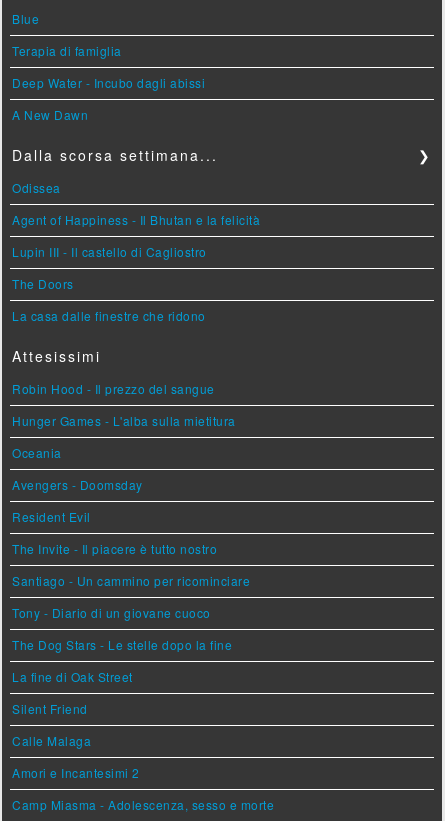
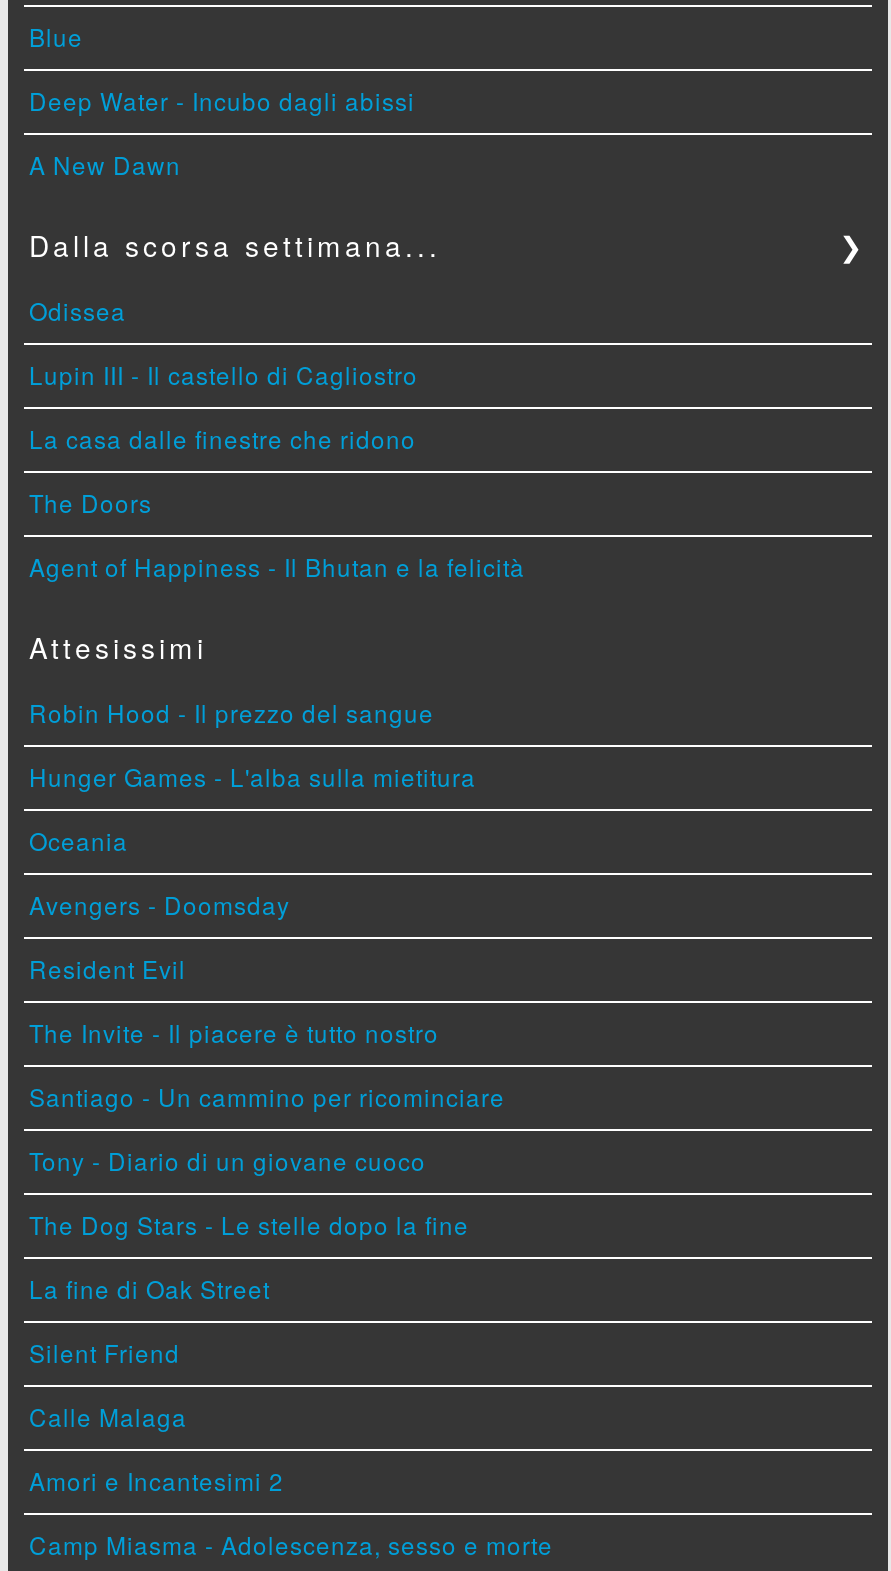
- Terapia di famiglia

moved down: Agent of Happiness - Il Bhutan e la felicità

moved up: Lupin III - Il castello di Cagliostro | The Doors | La casa dalle finestre che ridono
